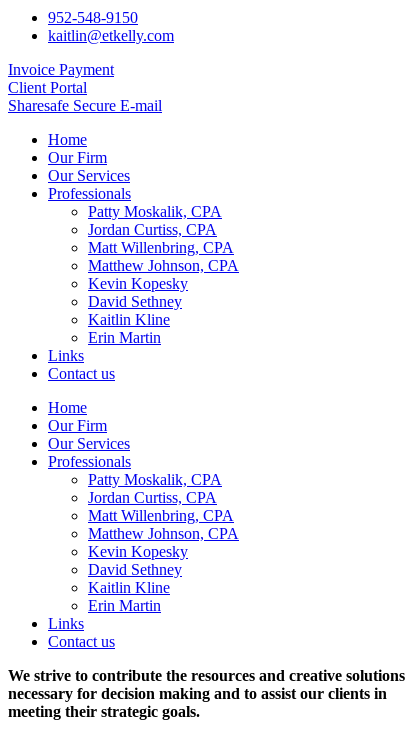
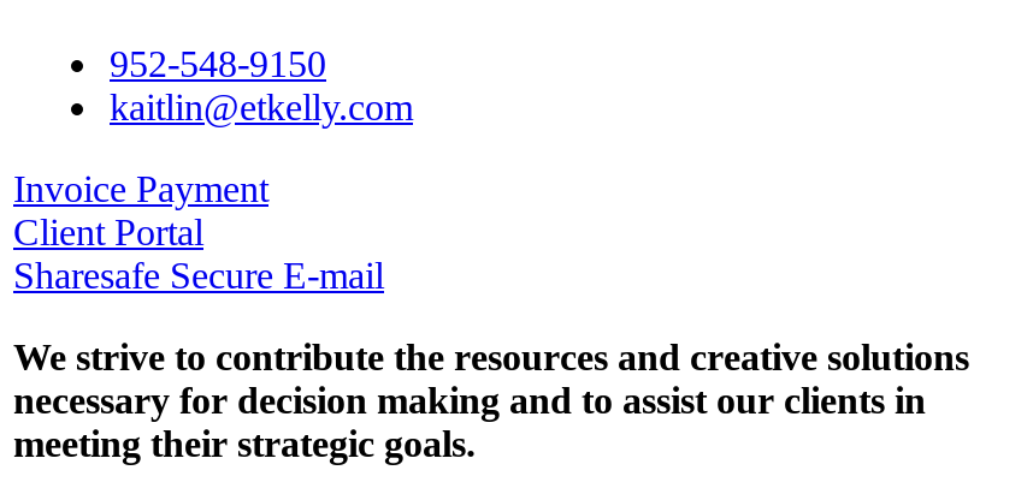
- Home
- Our Firm
- Our Services
- Professionals
- Patty Moskalik, CPA
- Jordan Curtiss, CPA
- Matt Willenbring, CPA
- Matthew Johnson, CPA
- Kevin Kopesky
- David Sethney
- Kaitlin Kline
- Erin Martin
- Links
- Contact us
- Home
- Our Firm
- Our Services
- Professionals
- Patty Moskalik, CPA
- Jordan Curtiss, CPA
- Matt Willenbring, CPA
- Matthew Johnson, CPA
- Kevin Kopesky
- David Sethney
- Kaitlin Kline
- Erin Martin
- Links
- Contact us
